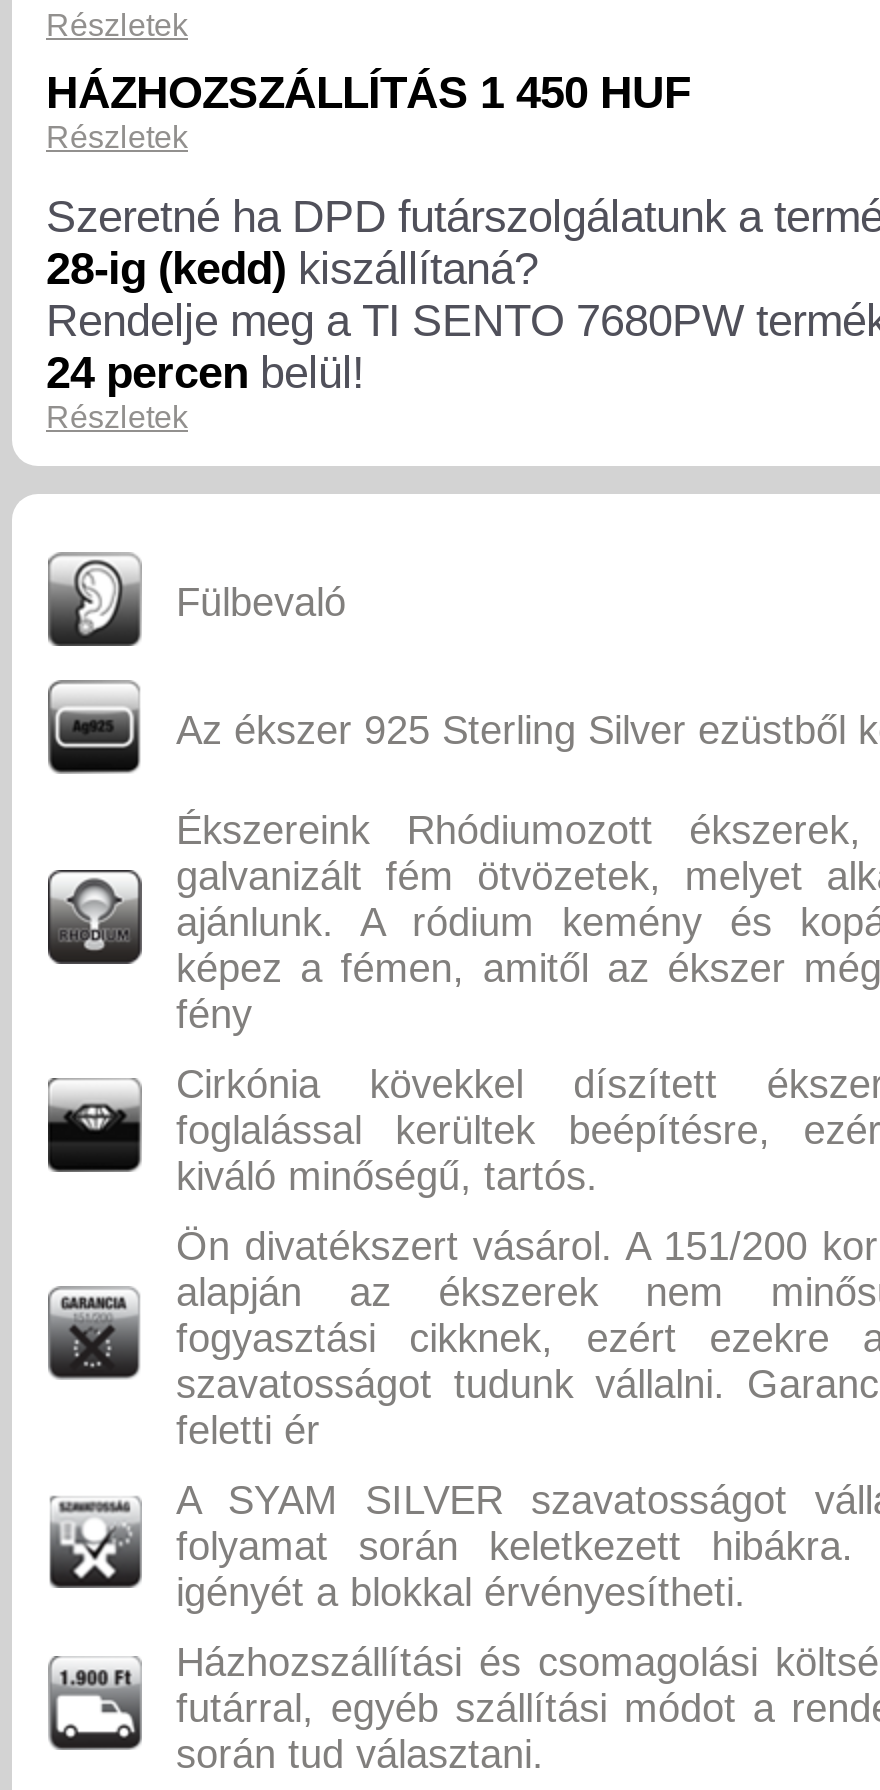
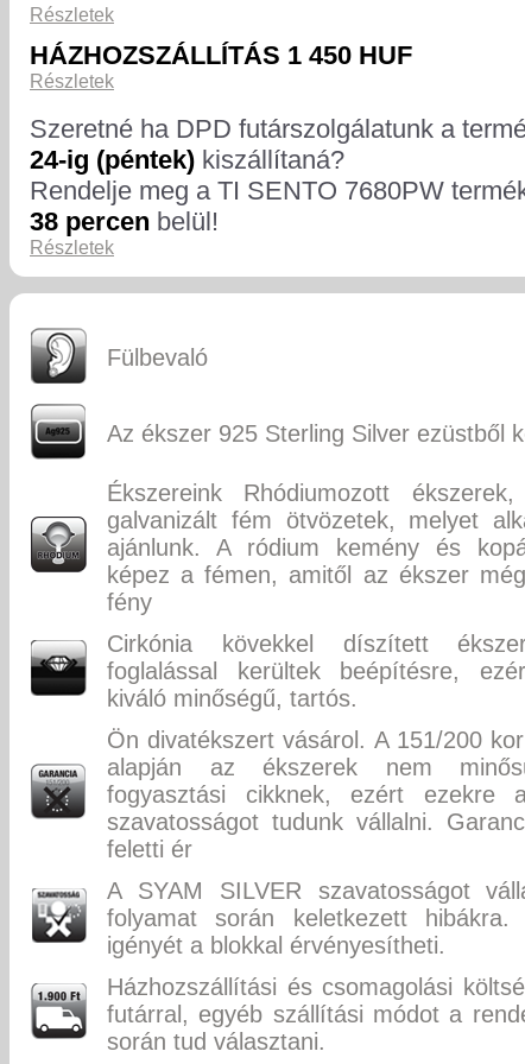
- 28-ig (kedd) kiszállítaná?
+ 24-ig (péntek) kiszállítaná?

- 24 percen belül!
+ 38 percen belül!
